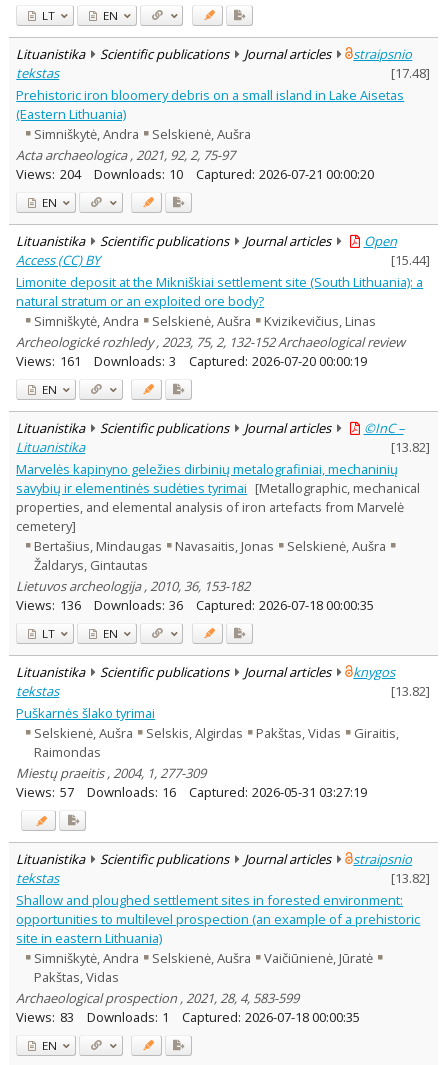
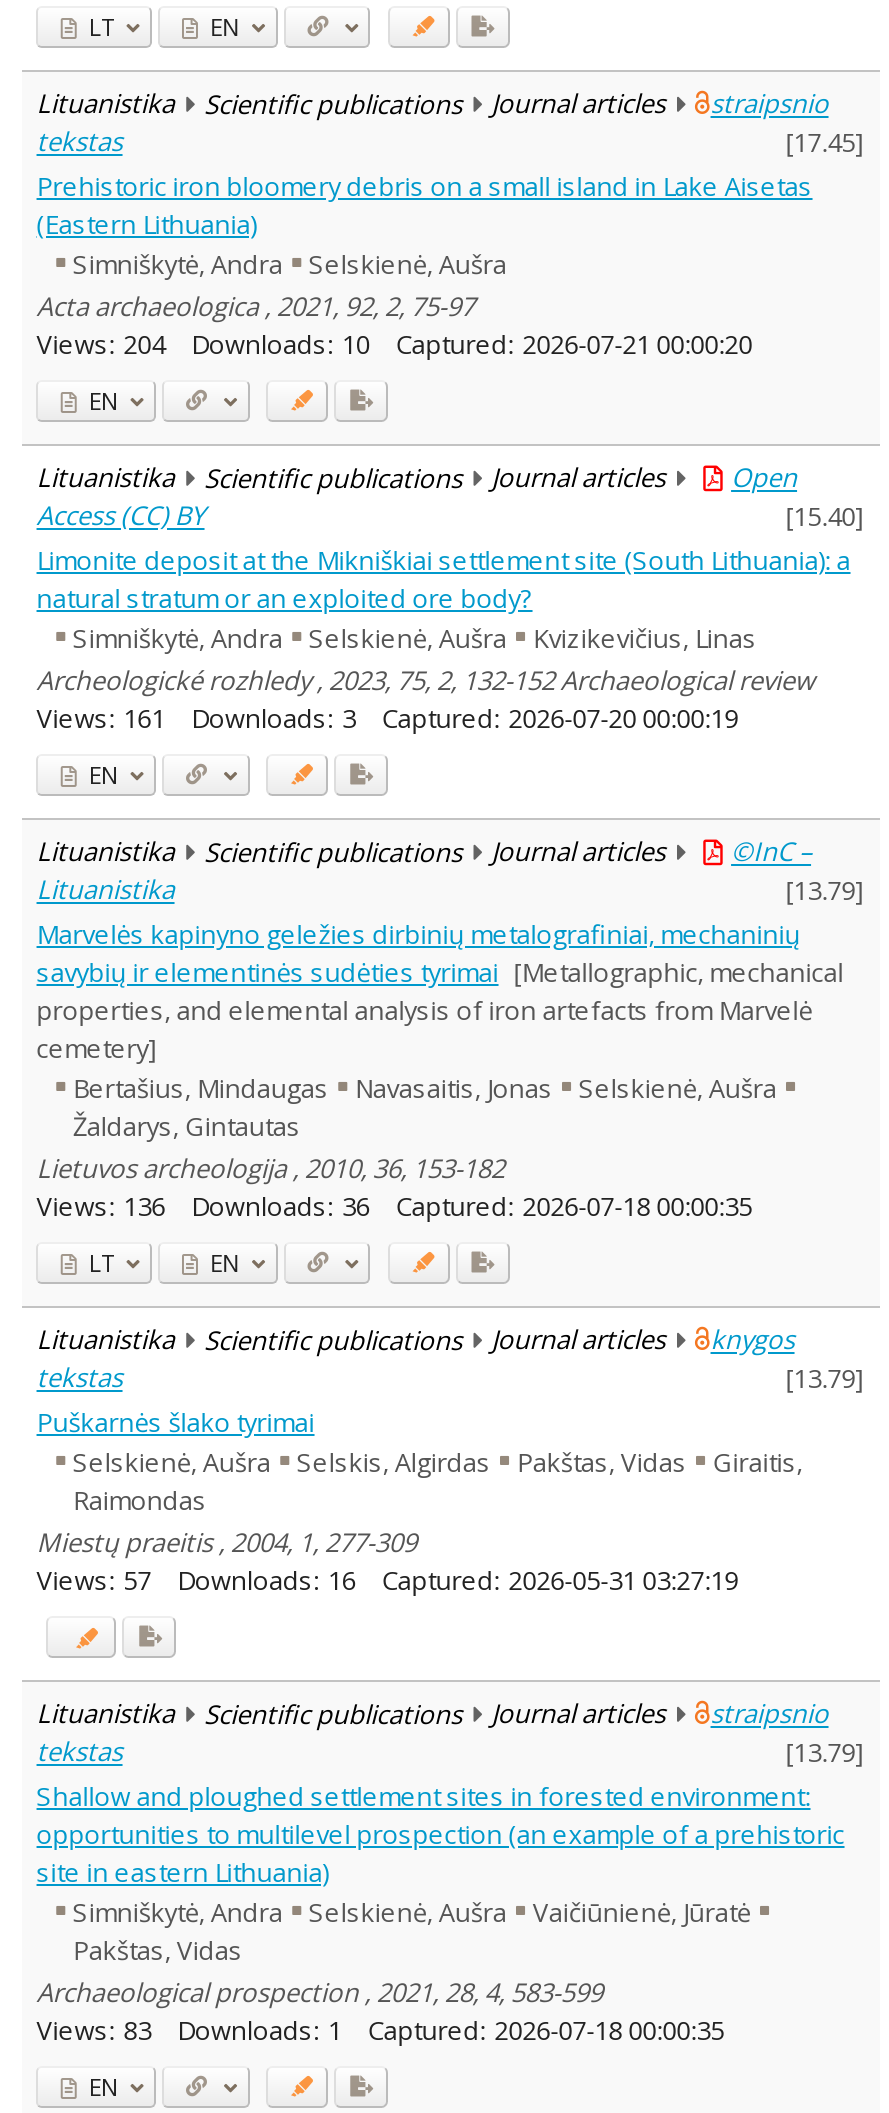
- [17.48]
+ [17.45]

- [15.44]
+ [15.40]

- [13.82]
+ [13.79]

- [13.82]
+ [13.79]

- [13.82]
+ [13.79]
